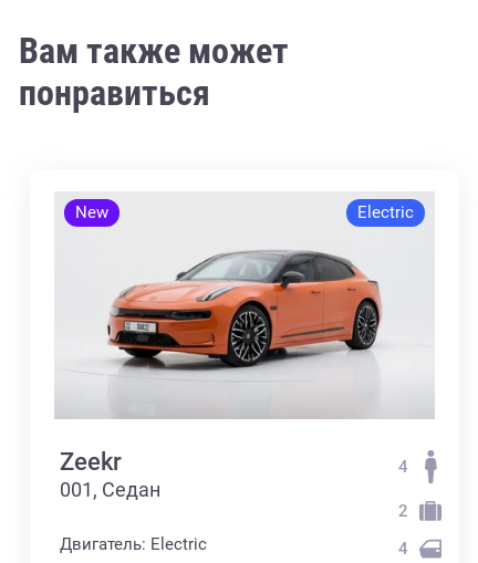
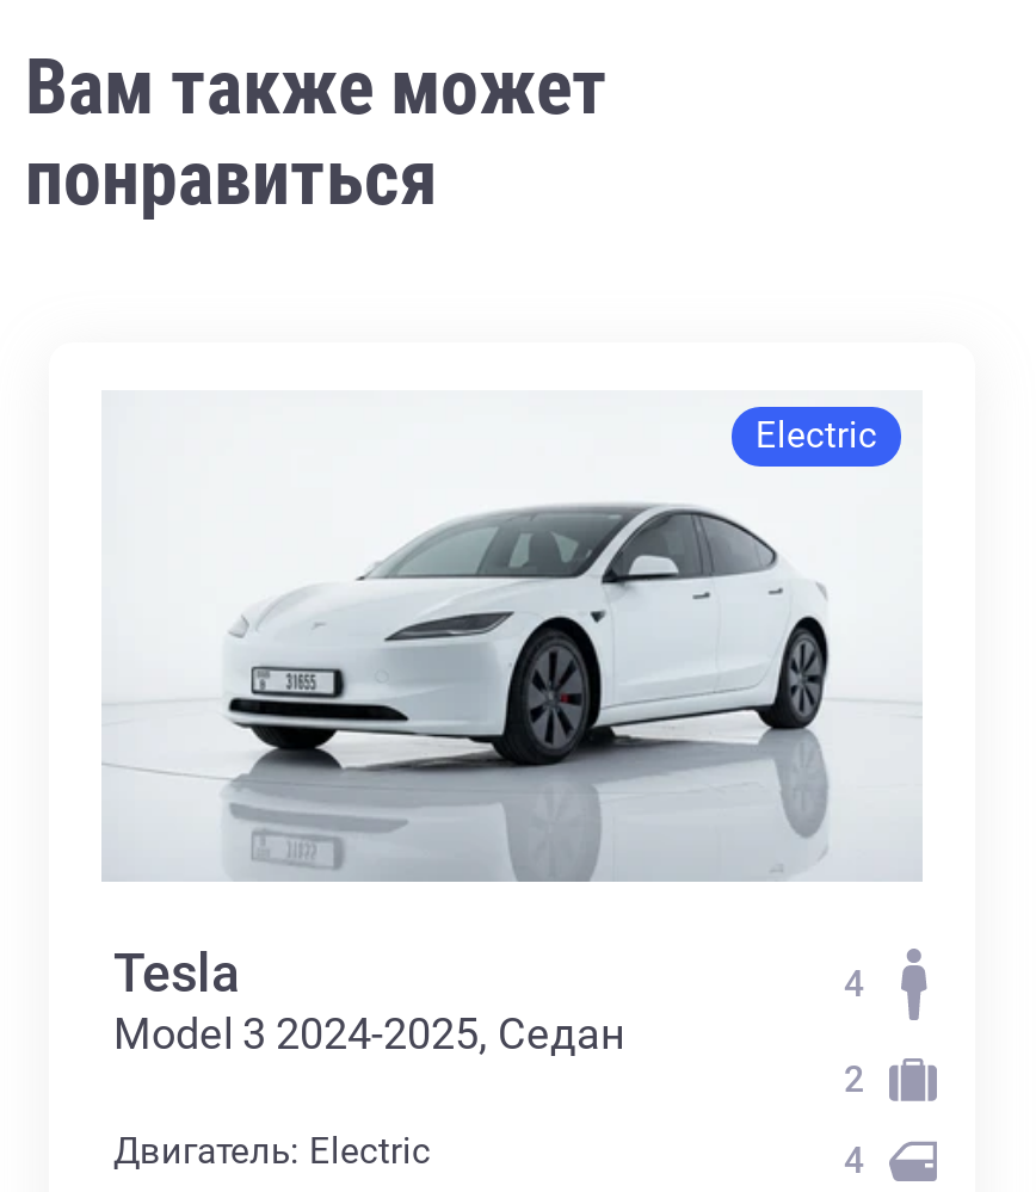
- New

- [image]
- Zeekr
- 001, Седан
+ [image]
+ Tesla
+ Model 3 2024-2025, Седан
